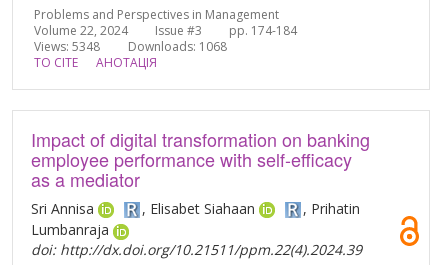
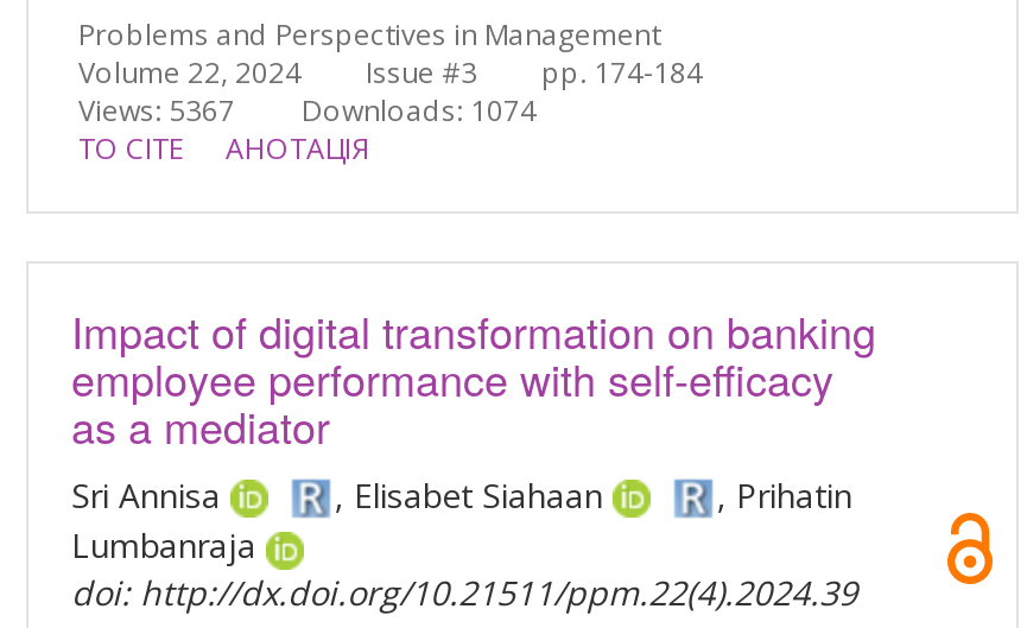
- Views: 5348
+ Views: 5367

- Downloads: 1068
+ Downloads: 1074
